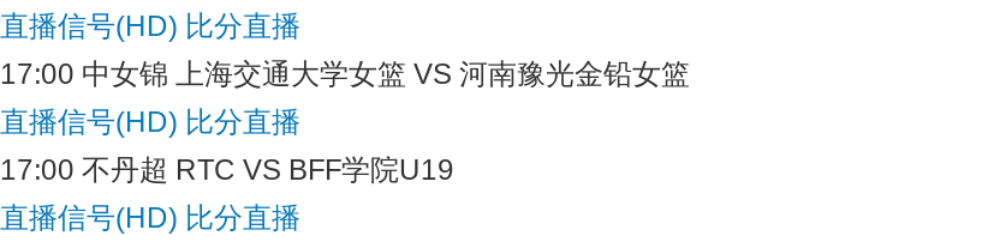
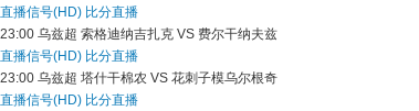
- 17:00 中女锦上海交通大学女篮 VS 河南豫光金铅女篮
+ 23:00 乌兹超索格迪纳吉扎克 VS 费尔干纳夫兹

- 17:00 不丹超RTC VS BFF学院U19
+ 23:00 乌兹超塔什干棉农 VS 花刺子模乌尔根奇
